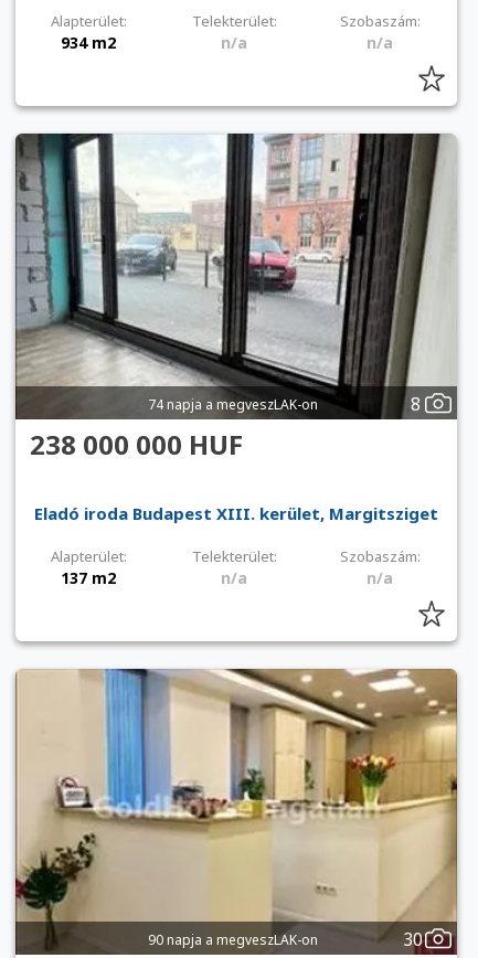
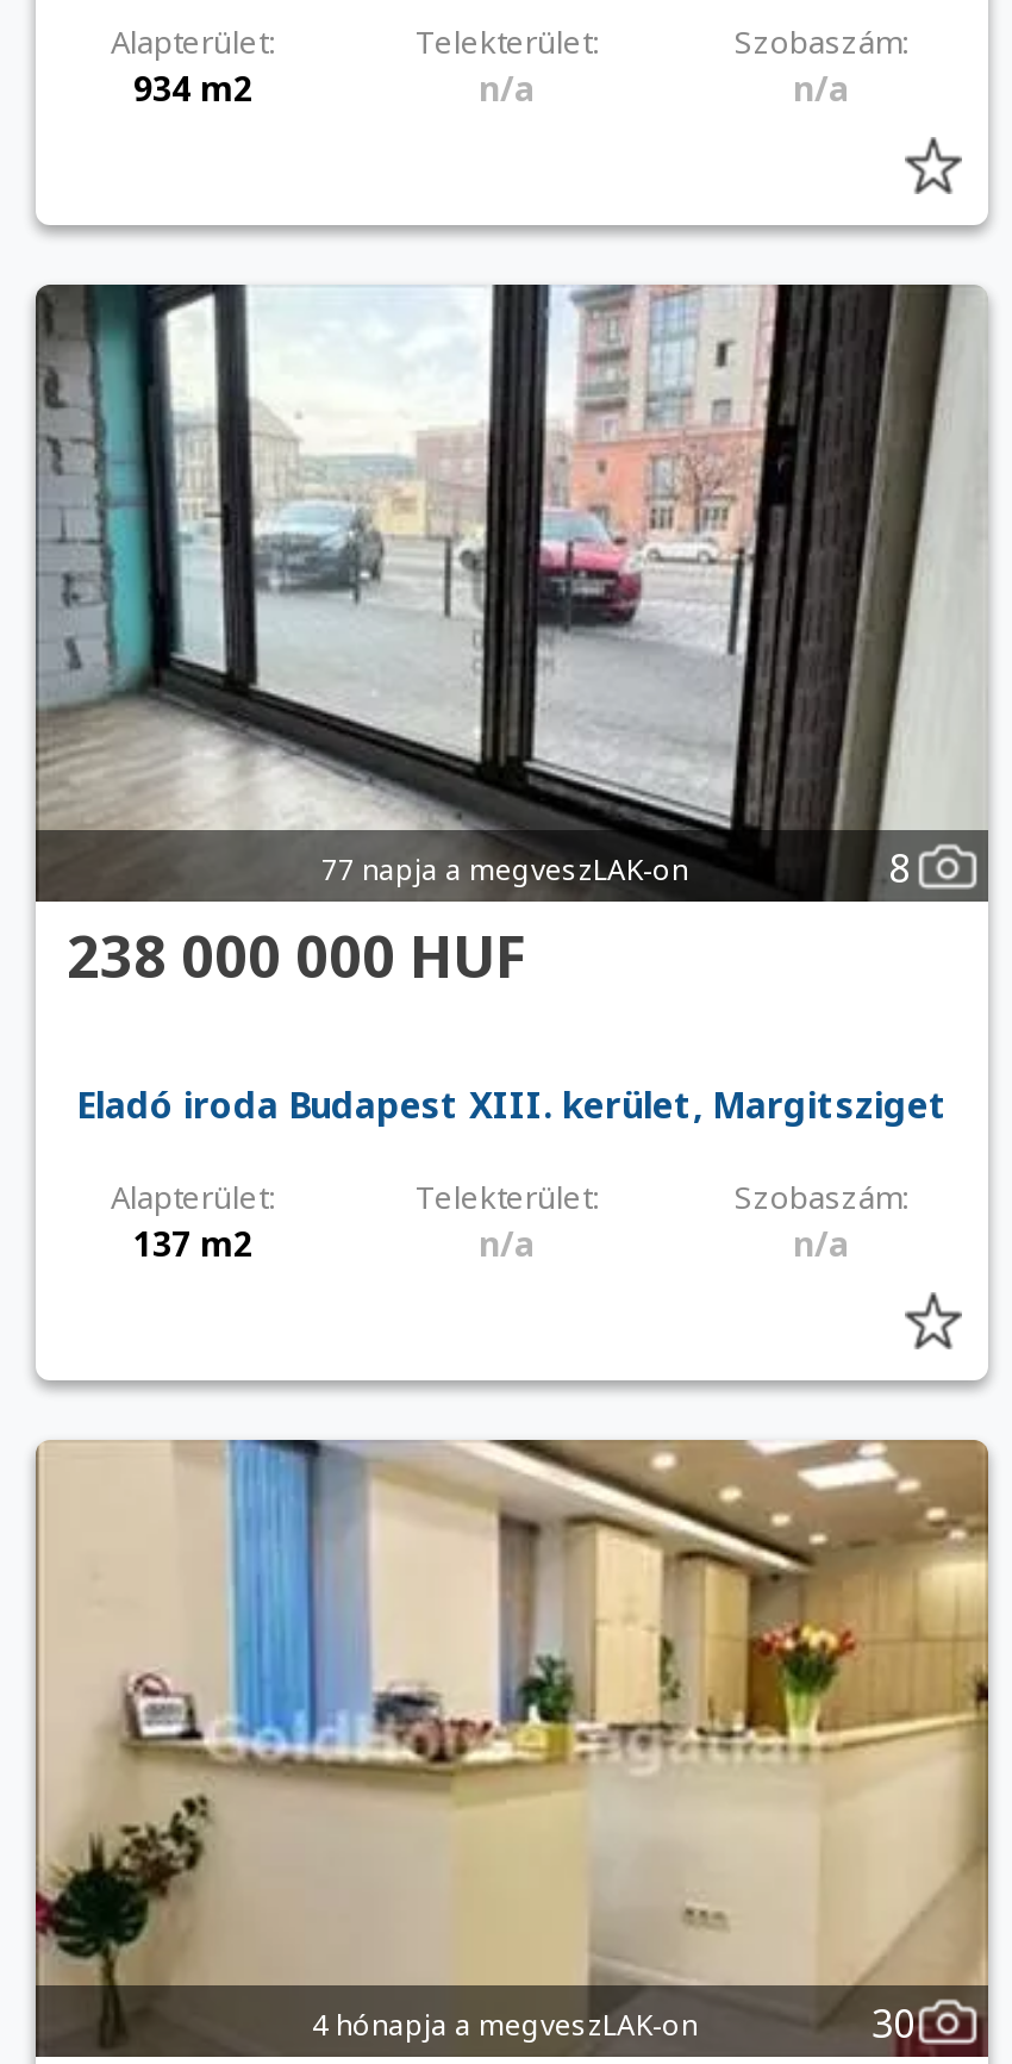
- 74 napja a megveszLAK-on
+ 77 napja a megveszLAK-on

- 90 napja a megveszLAK-on
+ 4 hónapja a megveszLAK-on
